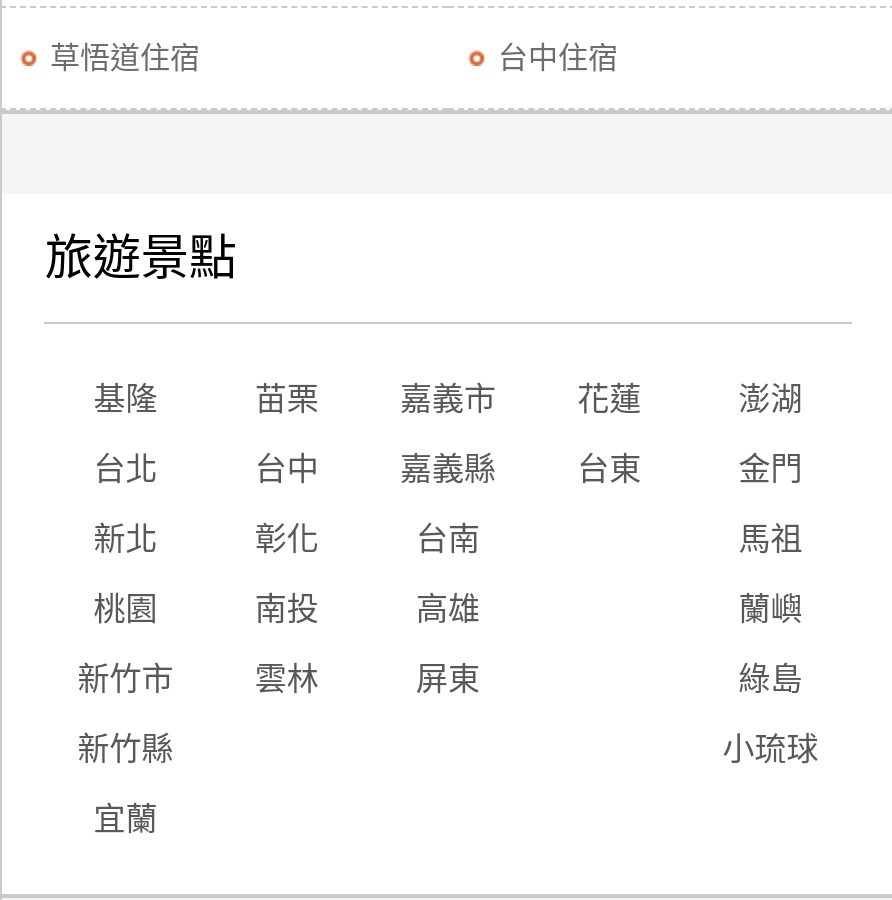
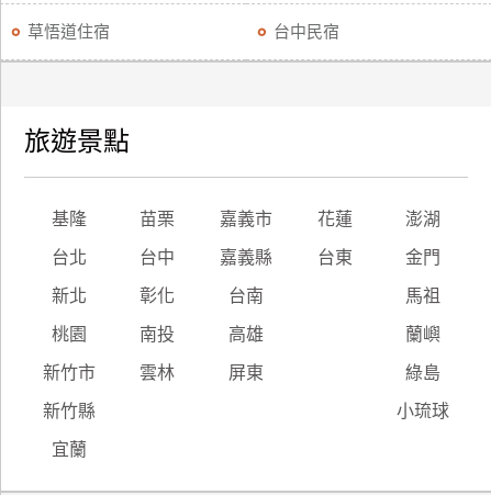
- 台中住宿
+ 台中民宿
